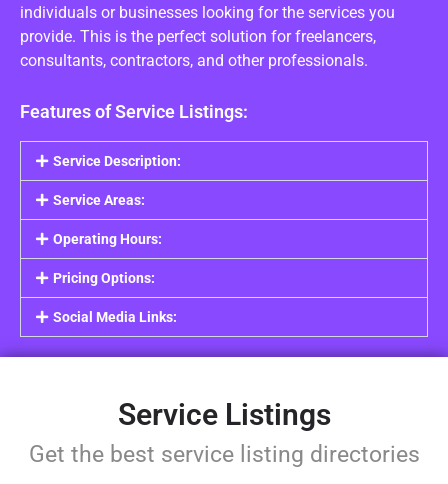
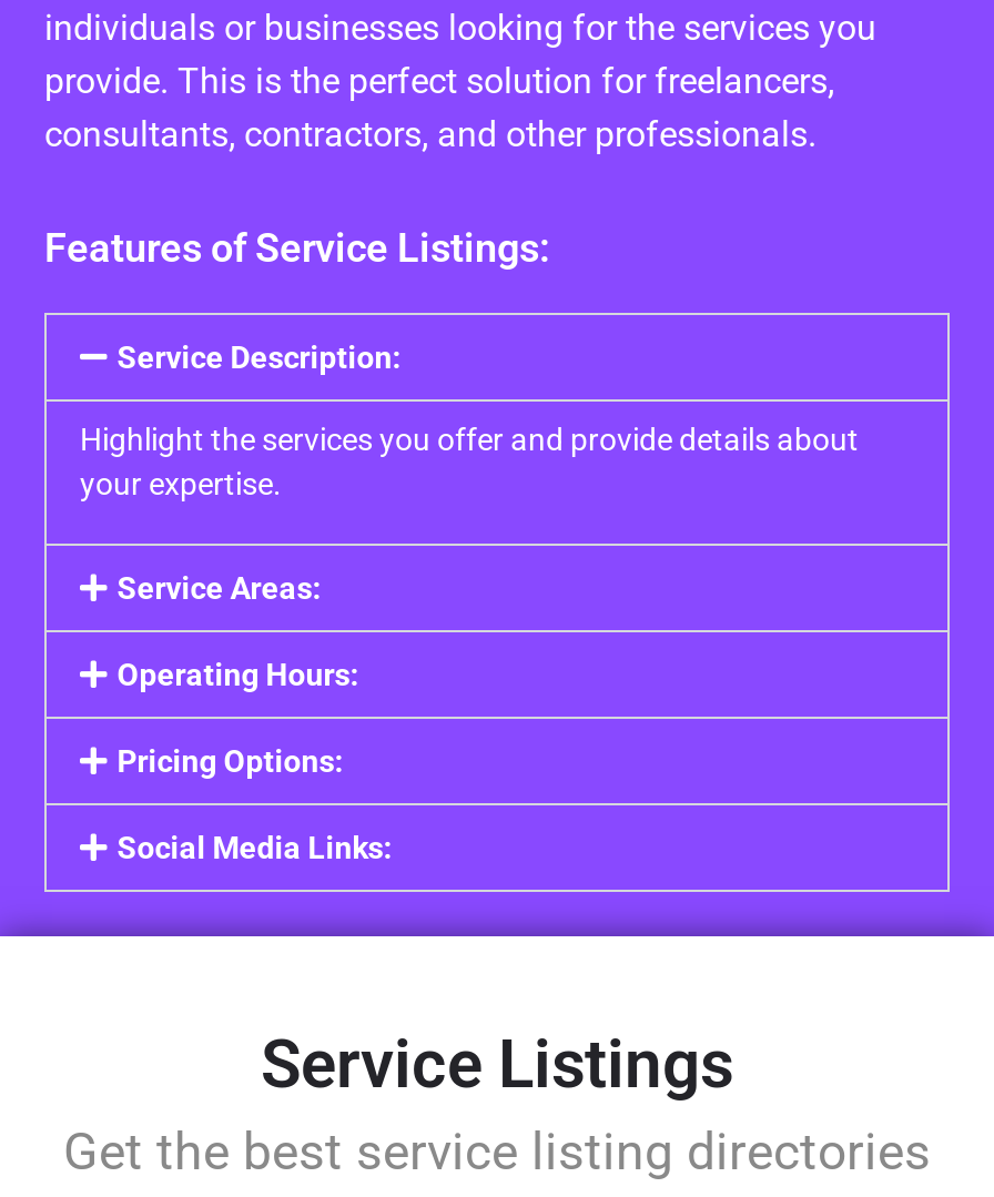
+ Highlight the services you offer and provide details about
+ your expertise.
